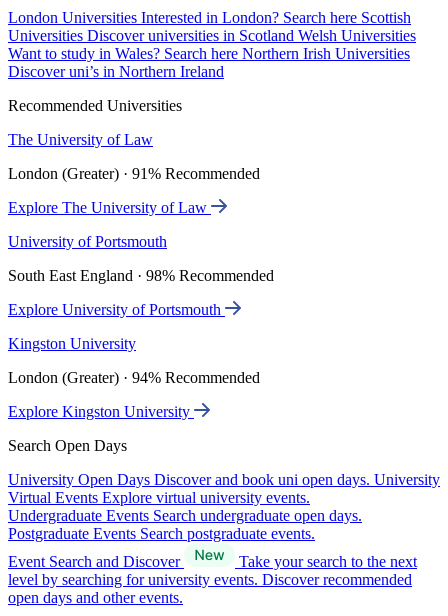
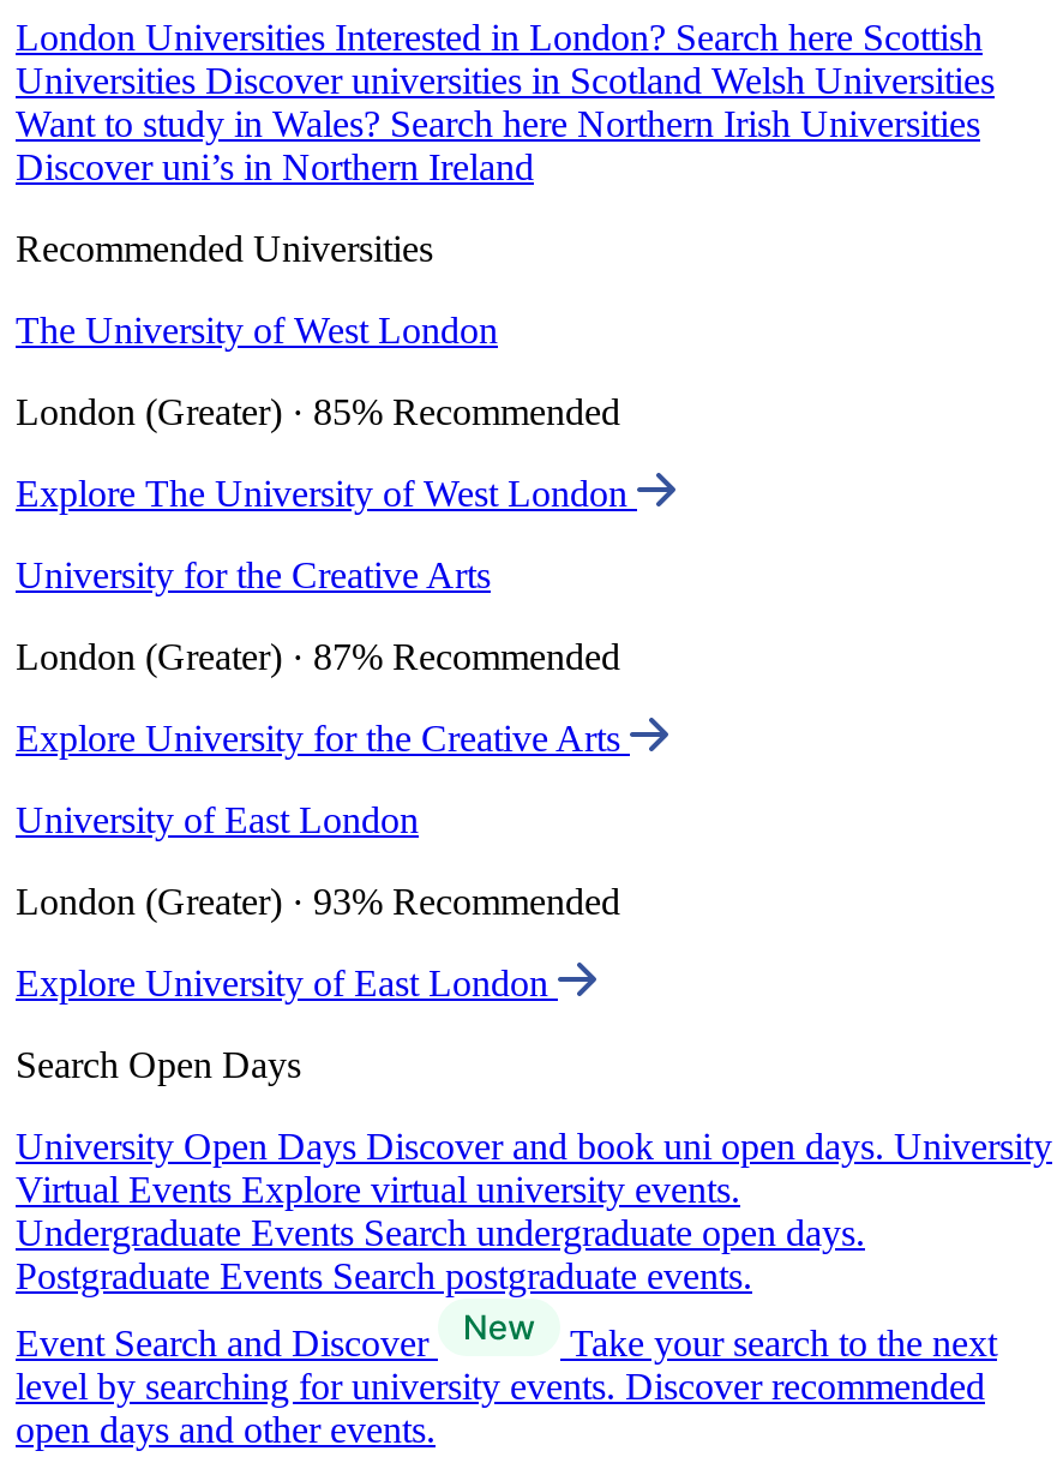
- The University of Law
+ The University of West London

- London (Greater) · 91% Recommended
+ London (Greater) · 85% Recommended

- Explore The University of Law
+ Explore The University of West London

- University of Portsmouth
+ University for the Creative Arts

- South East England · 98% Recommended
+ London (Greater) · 87% Recommended

- Explore University of Portsmouth
+ Explore University for the Creative Arts

- Kingston University
+ University of East London

- London (Greater) · 94% Recommended
+ London (Greater) · 93% Recommended

- Explore Kingston University
+ Explore University of East London
